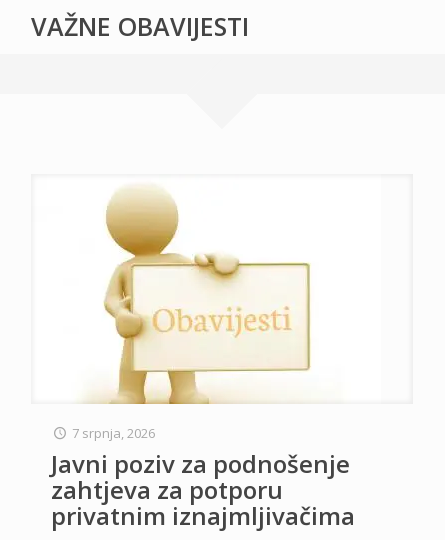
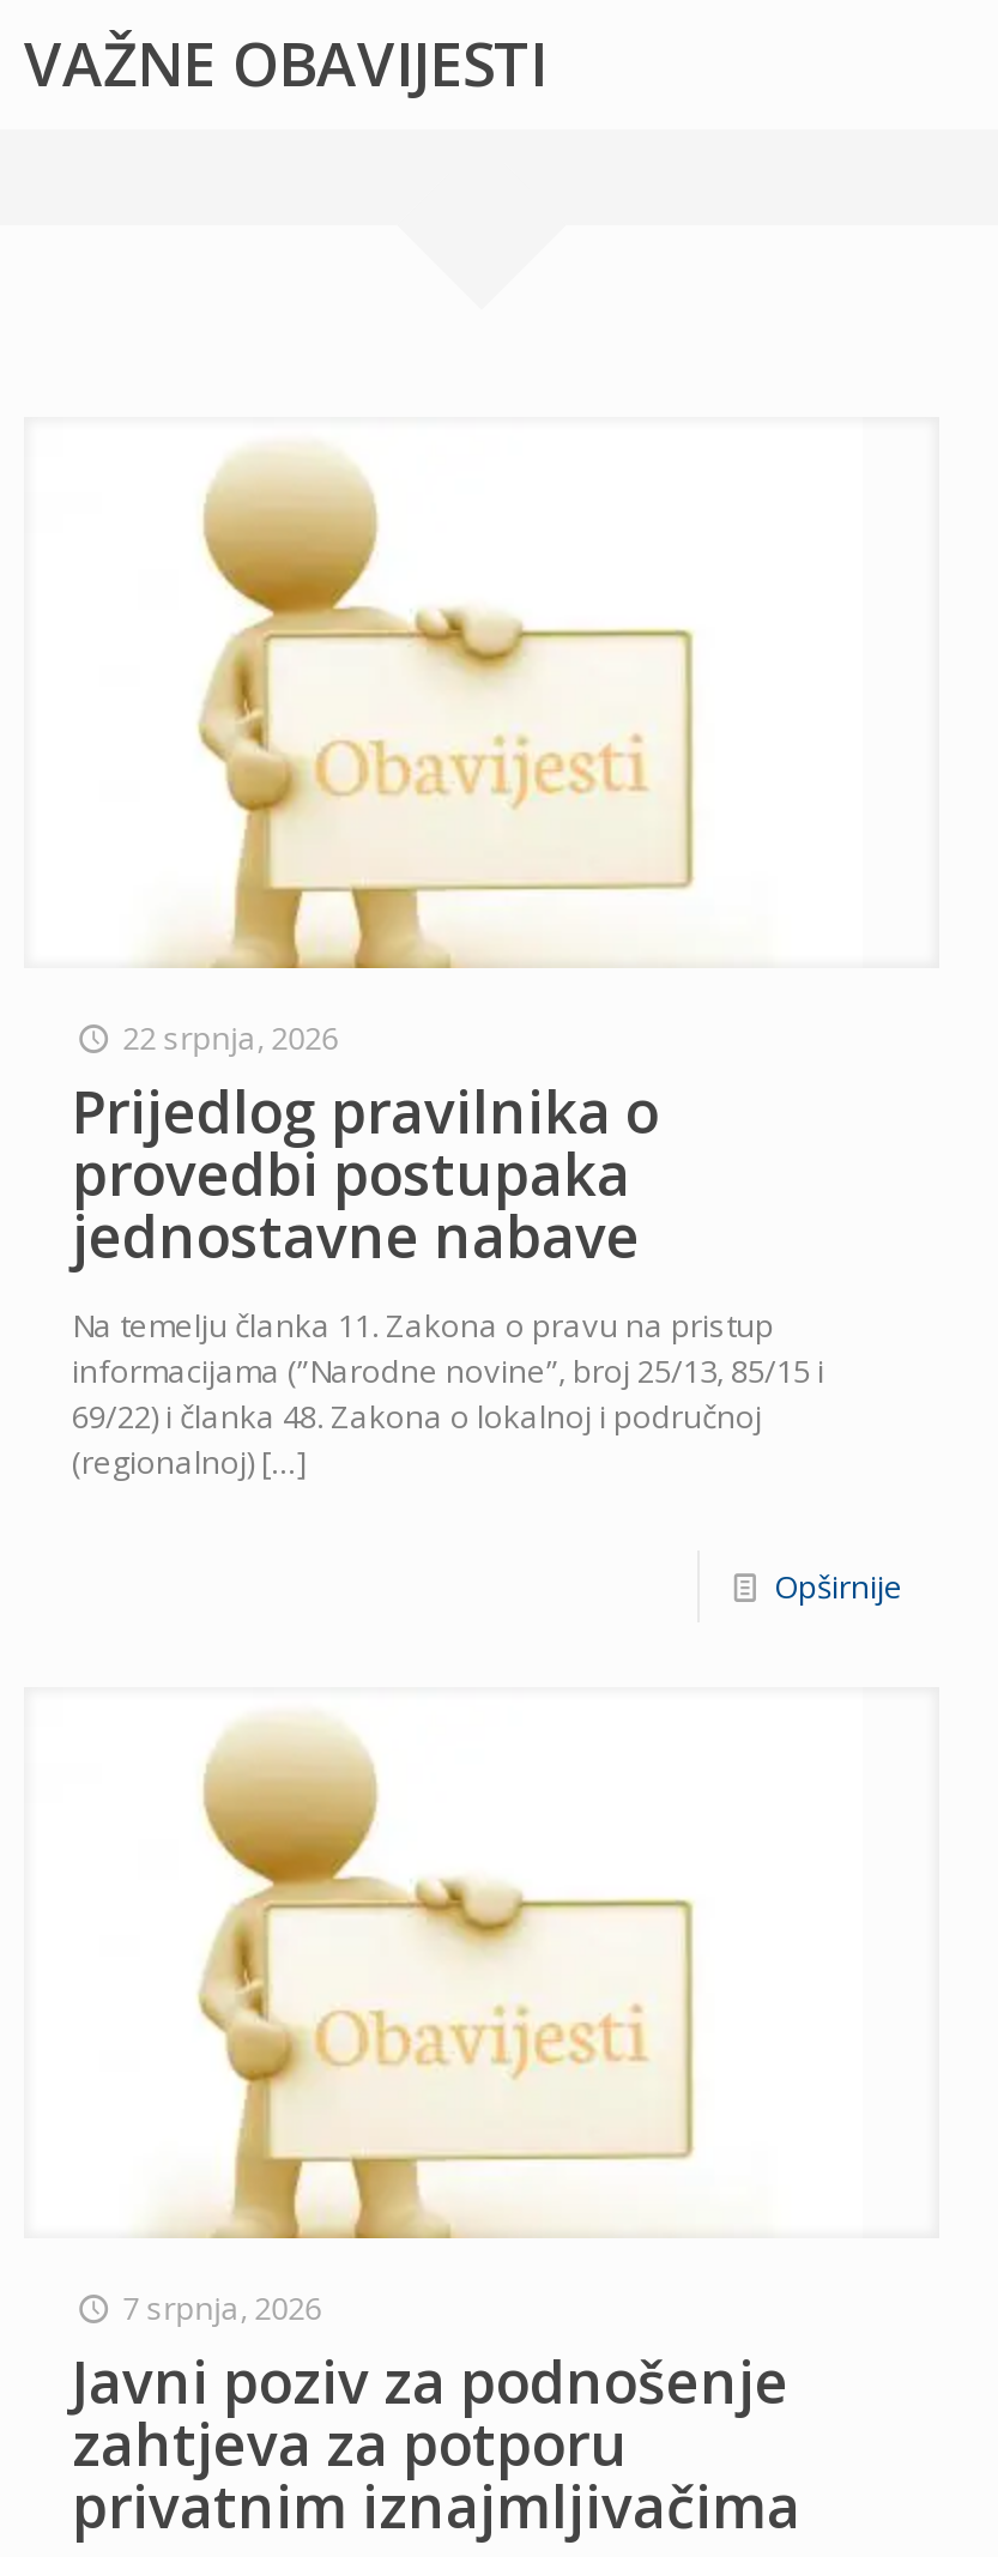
+ 22 srpnja, 2026
+ Prijedlog pravilnika o
+ provedbi postupaka
+ jednostavne nabave
+ Na temelju članka 11. Zakona o pravu na pristup
+ informacijama (”Narodne novine”, broj 25/13, 85/15 i
+ 69/22) i članka 48. Zakona o lokalnoj i područnoj
+ (regionalnoj) […]
+ Opširnije
